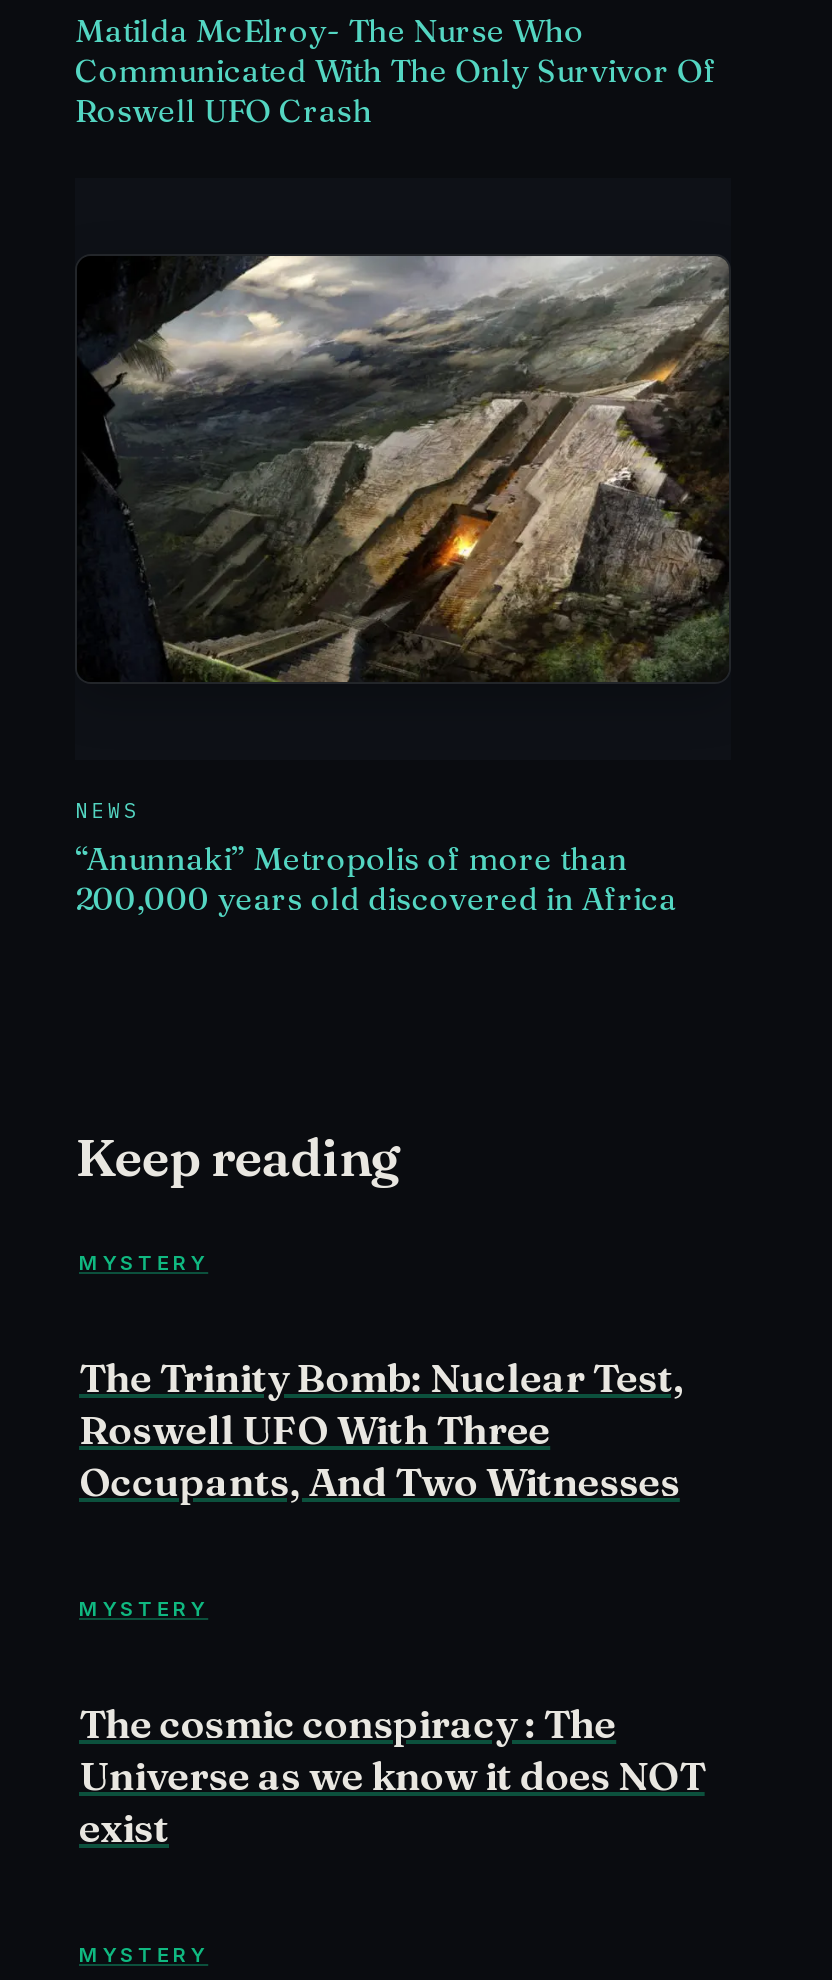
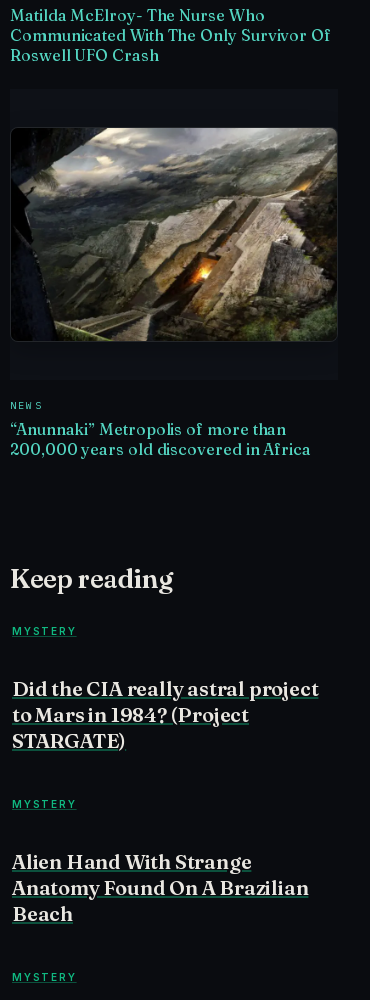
- The Trinity Bomb: Nuclear Test,
- Roswell UFO With Three
- Occupants, And Two Witnesses
+ Did the CIA really astral project
+ to Mars in 1984? (Project
+ STARGATE)

- The cosmic conspiracy : The
- Universe as we know it does NOT
- exist
+ Alien Hand With Strange
+ Anatomy Found On A Brazilian
+ Beach
